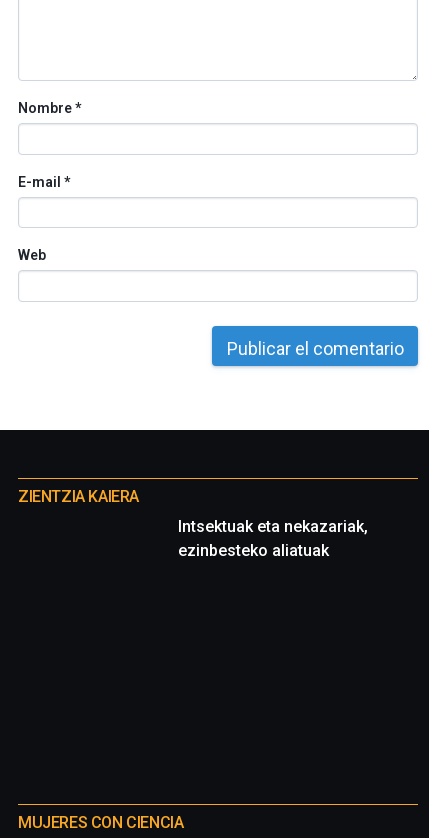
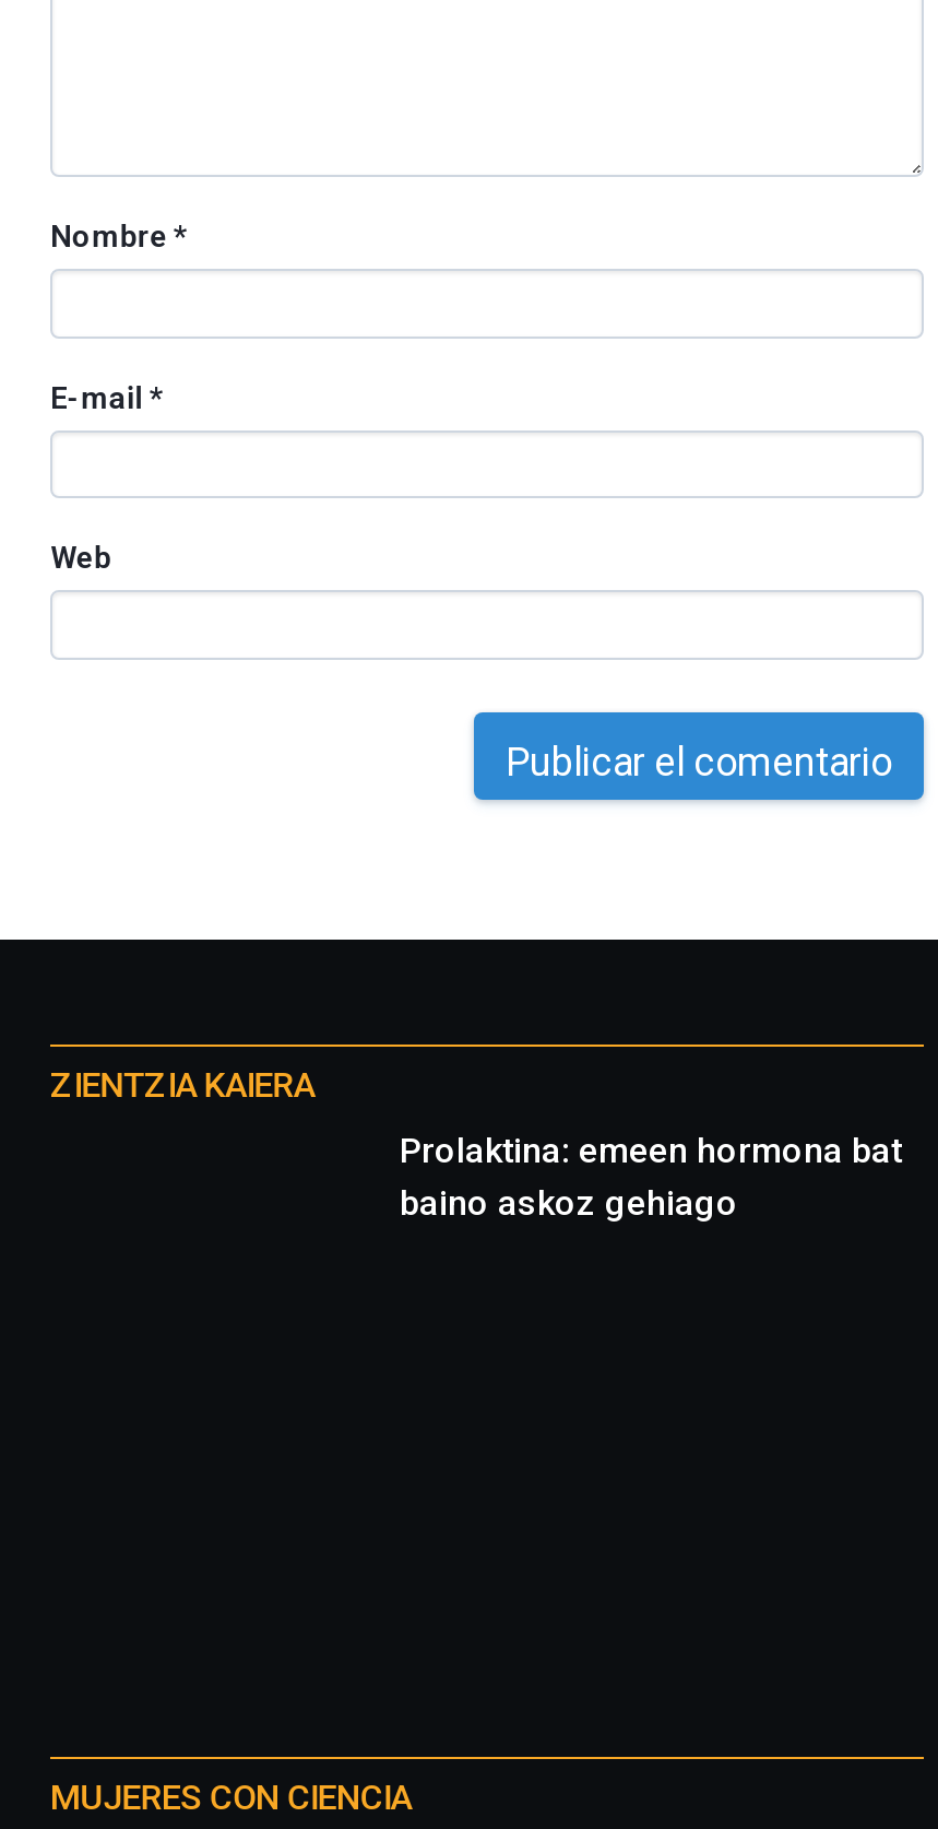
- Intsektuak eta nekazariak,
- ezinbesteko aliatuak
+ Prolaktina: emeen hormona bat
+ baino askoz gehiago
